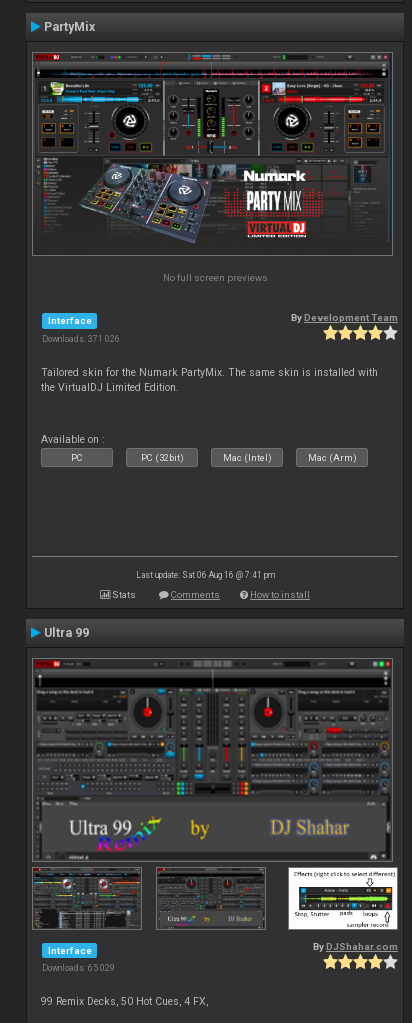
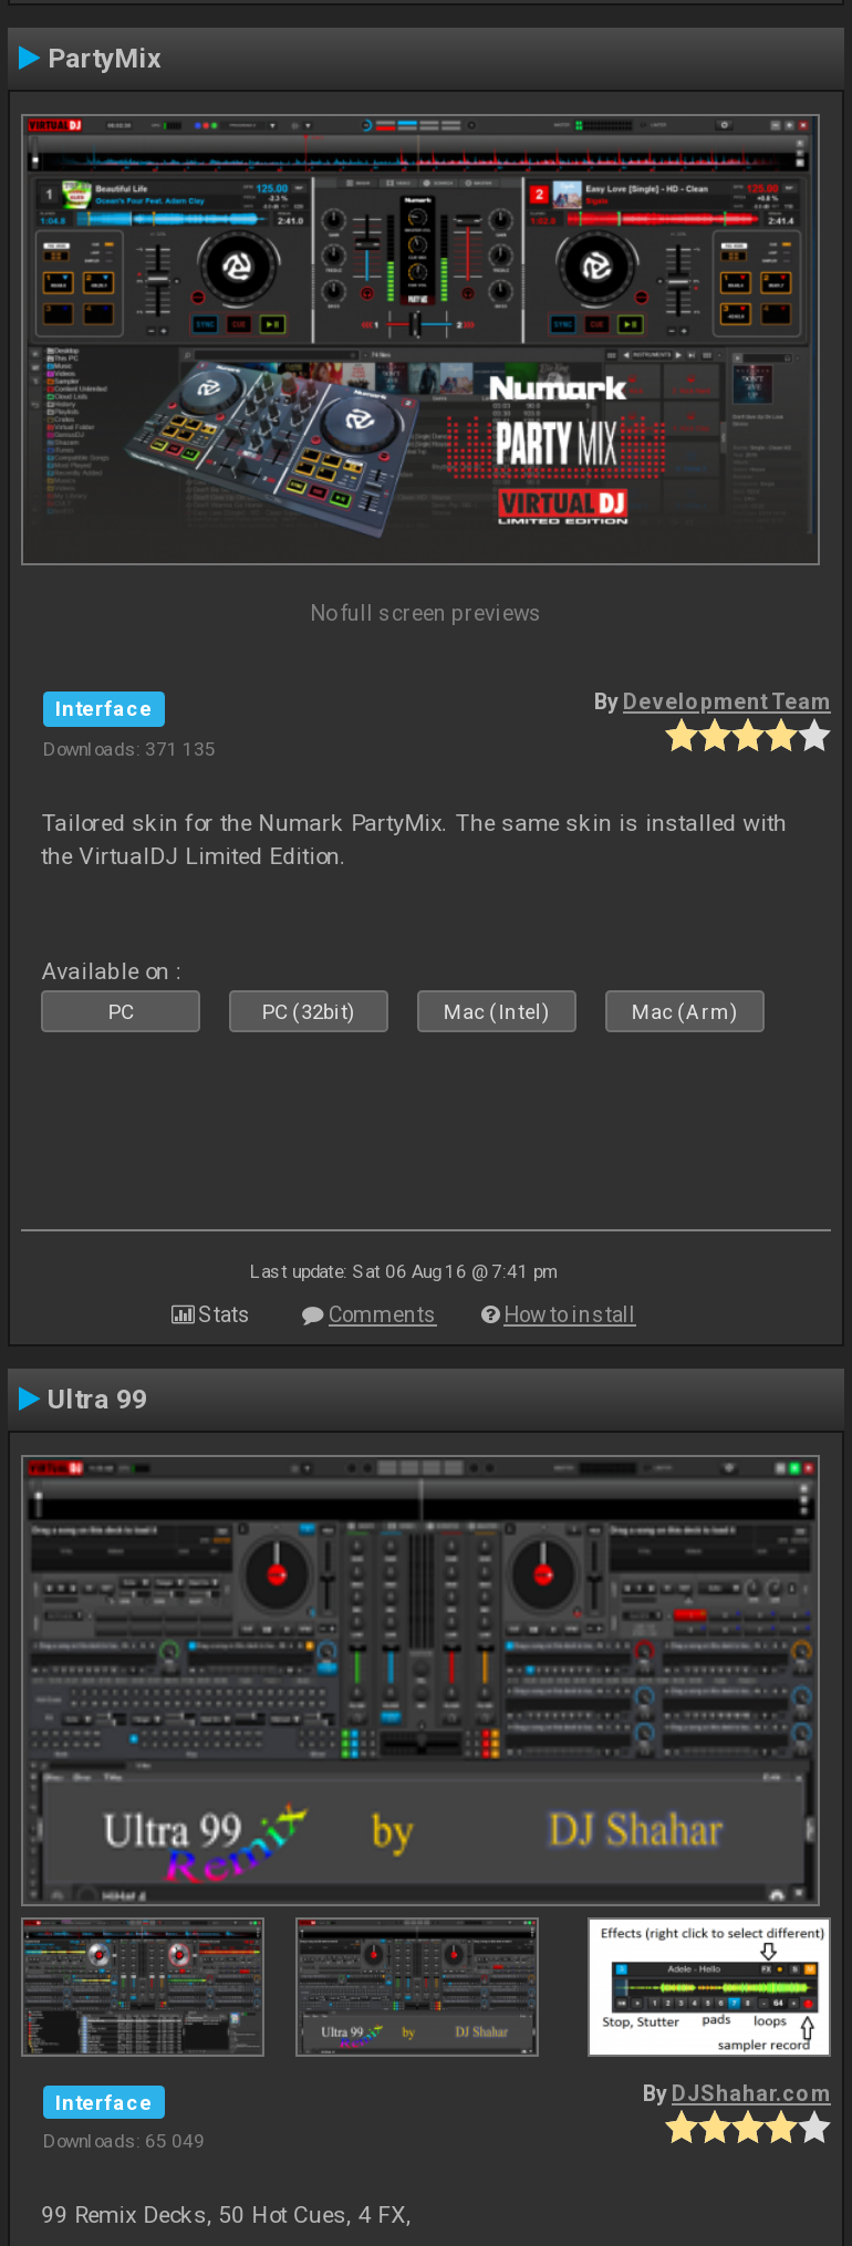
- Downloads: 371 026
+ Downloads: 371 135

- Downloads: 65 029
+ Downloads: 65 049
